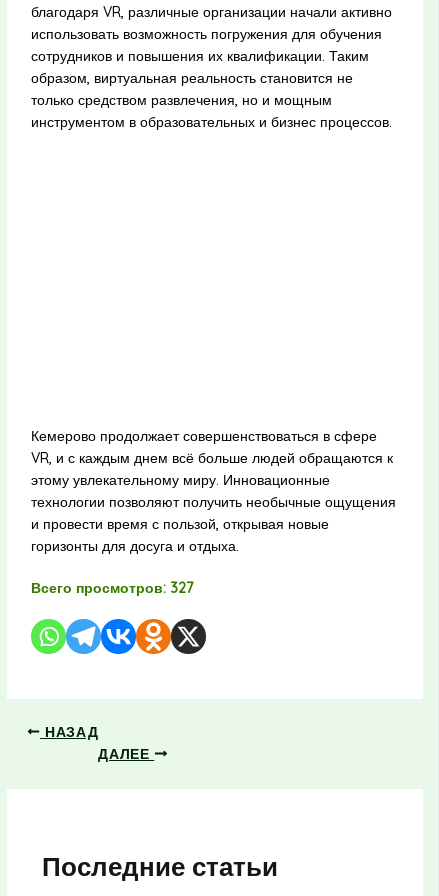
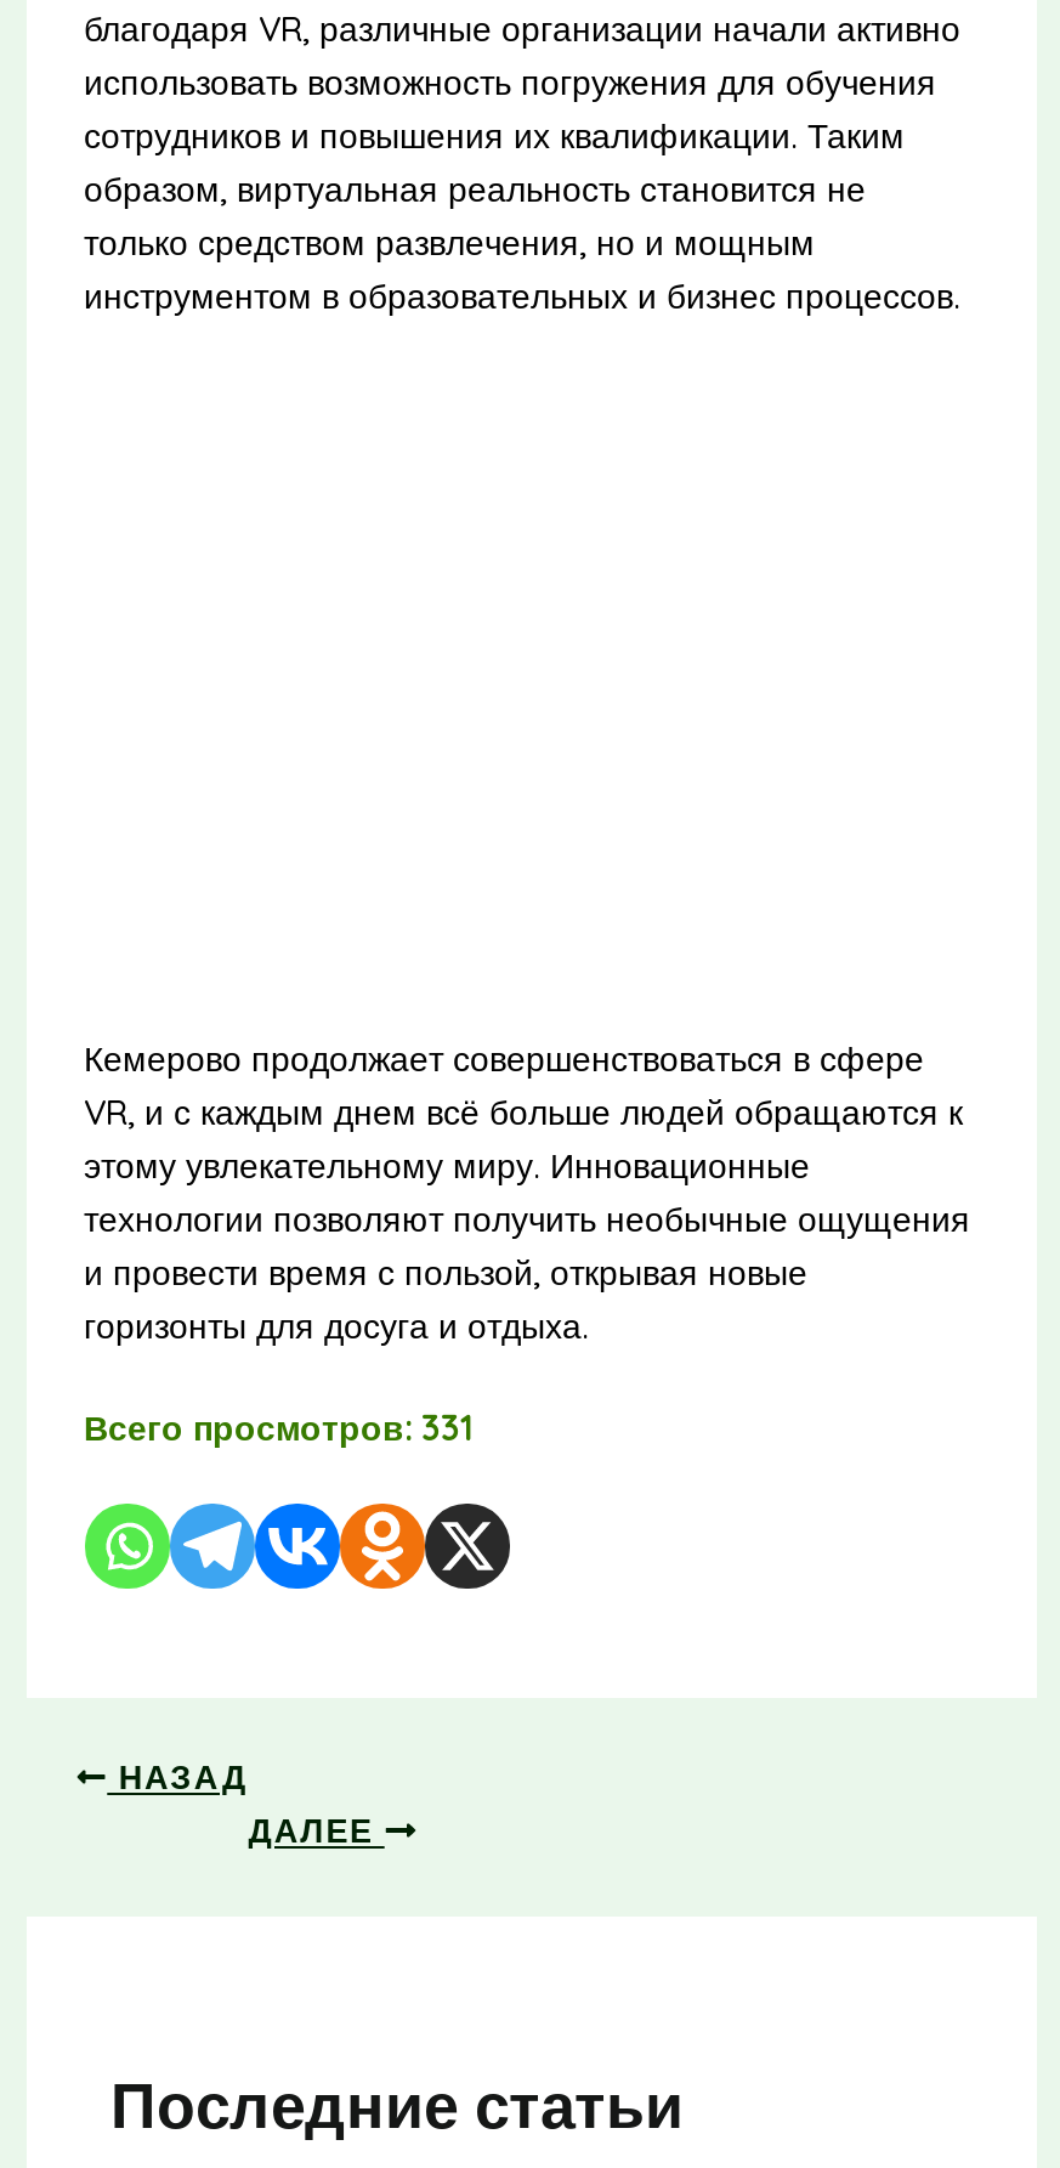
- Всего просмотров: 327
+ Всего просмотров: 331
